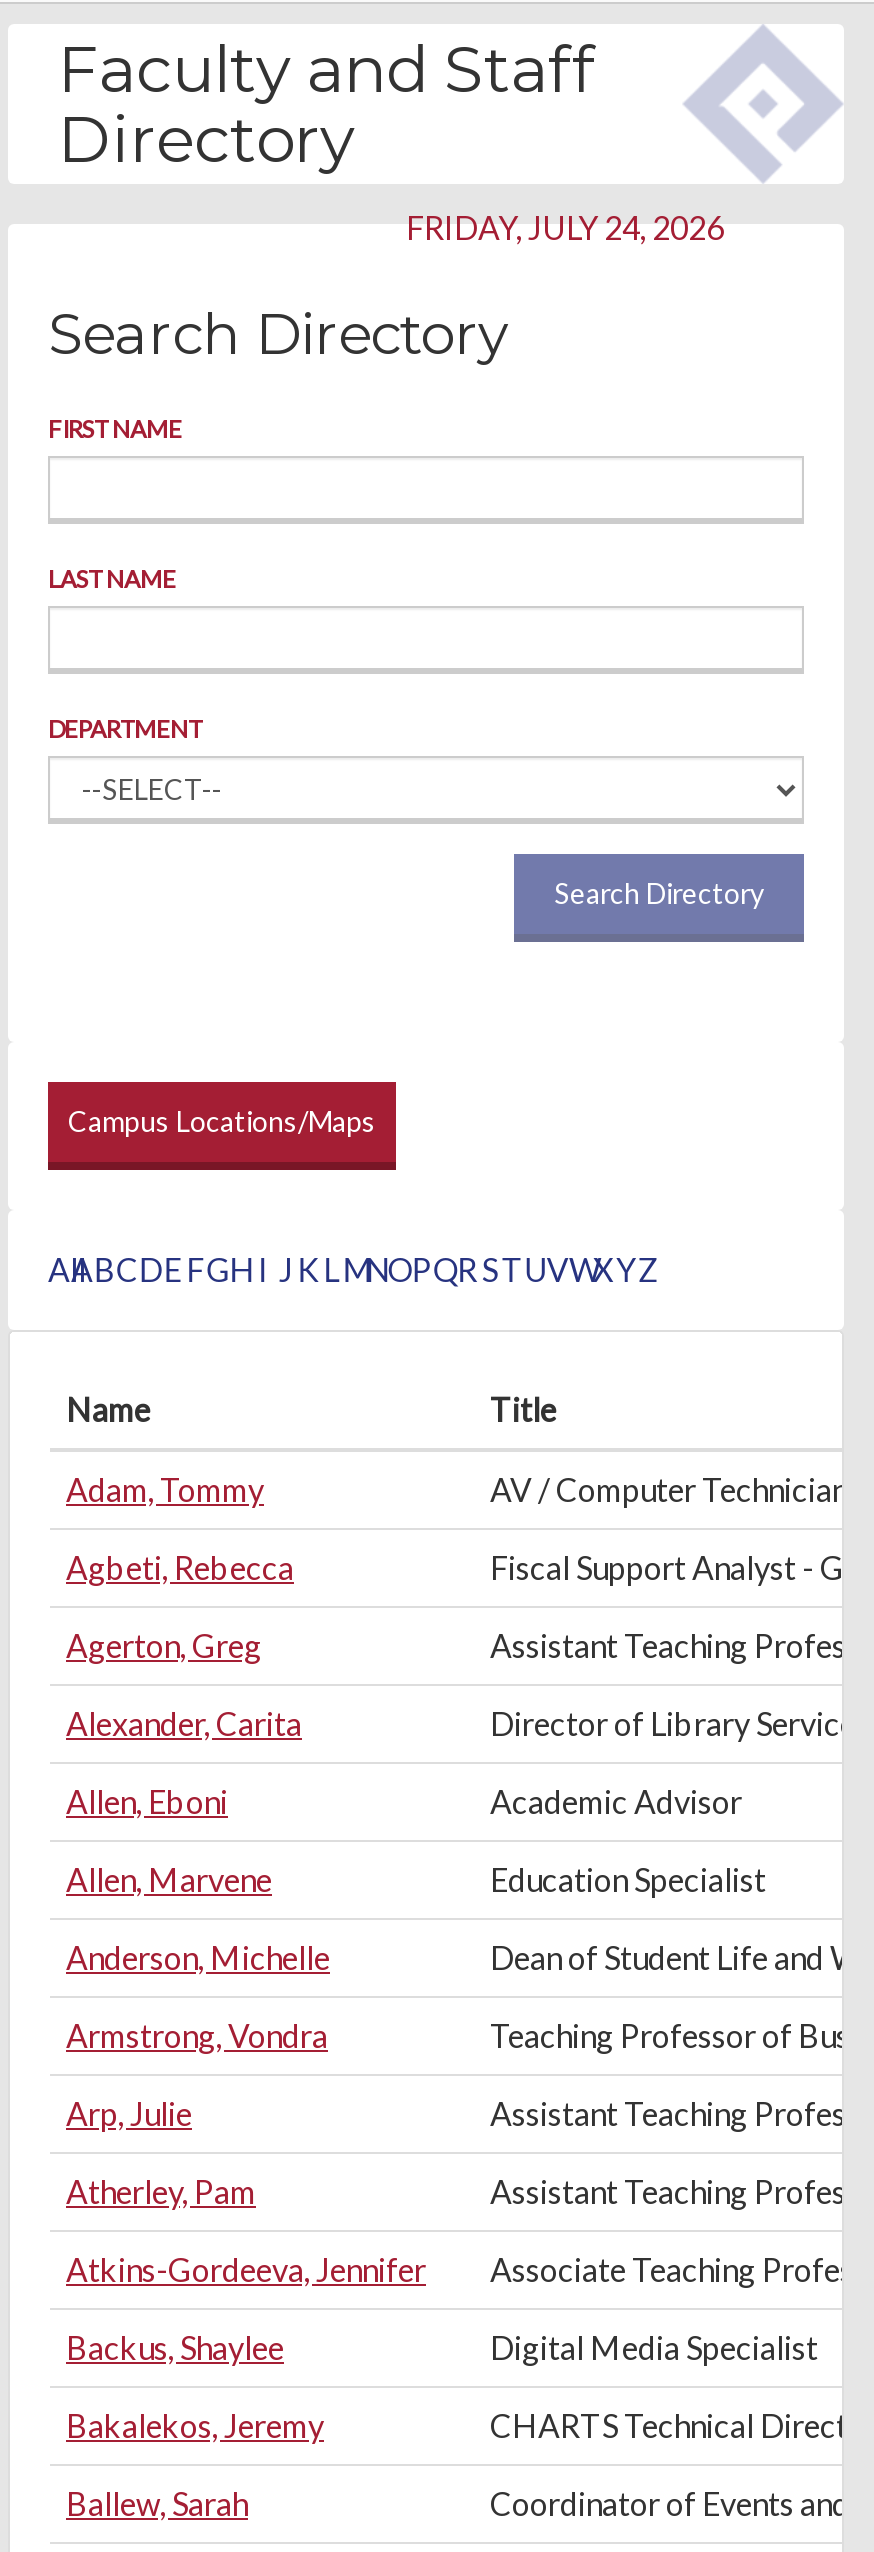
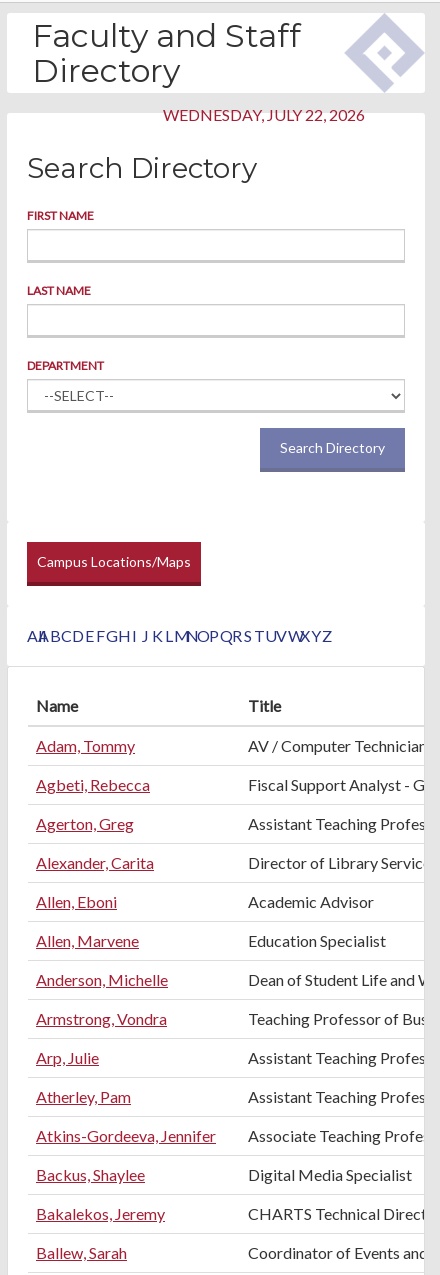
- FRIDAY, JULY 24, 2026
+ WEDNESDAY, JULY 22, 2026
